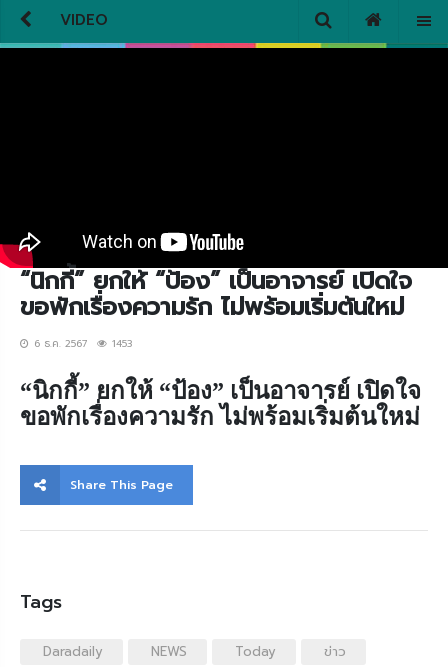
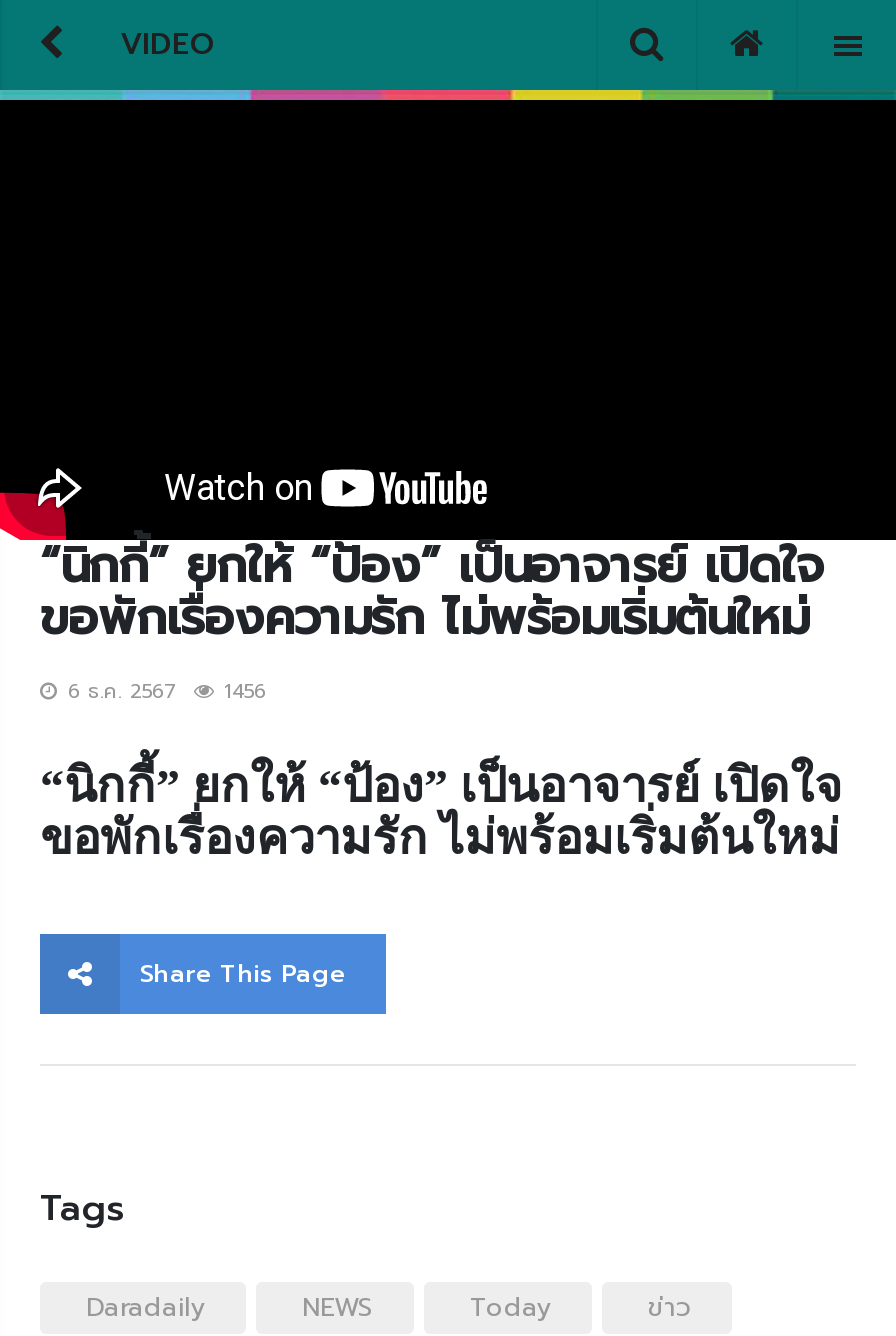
- 6 ธ.ค. 2567 1453
+ 6 ธ.ค. 2567 1456
